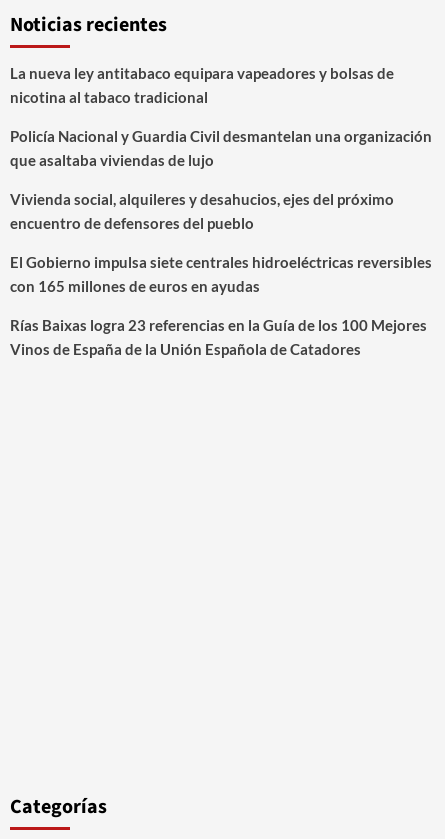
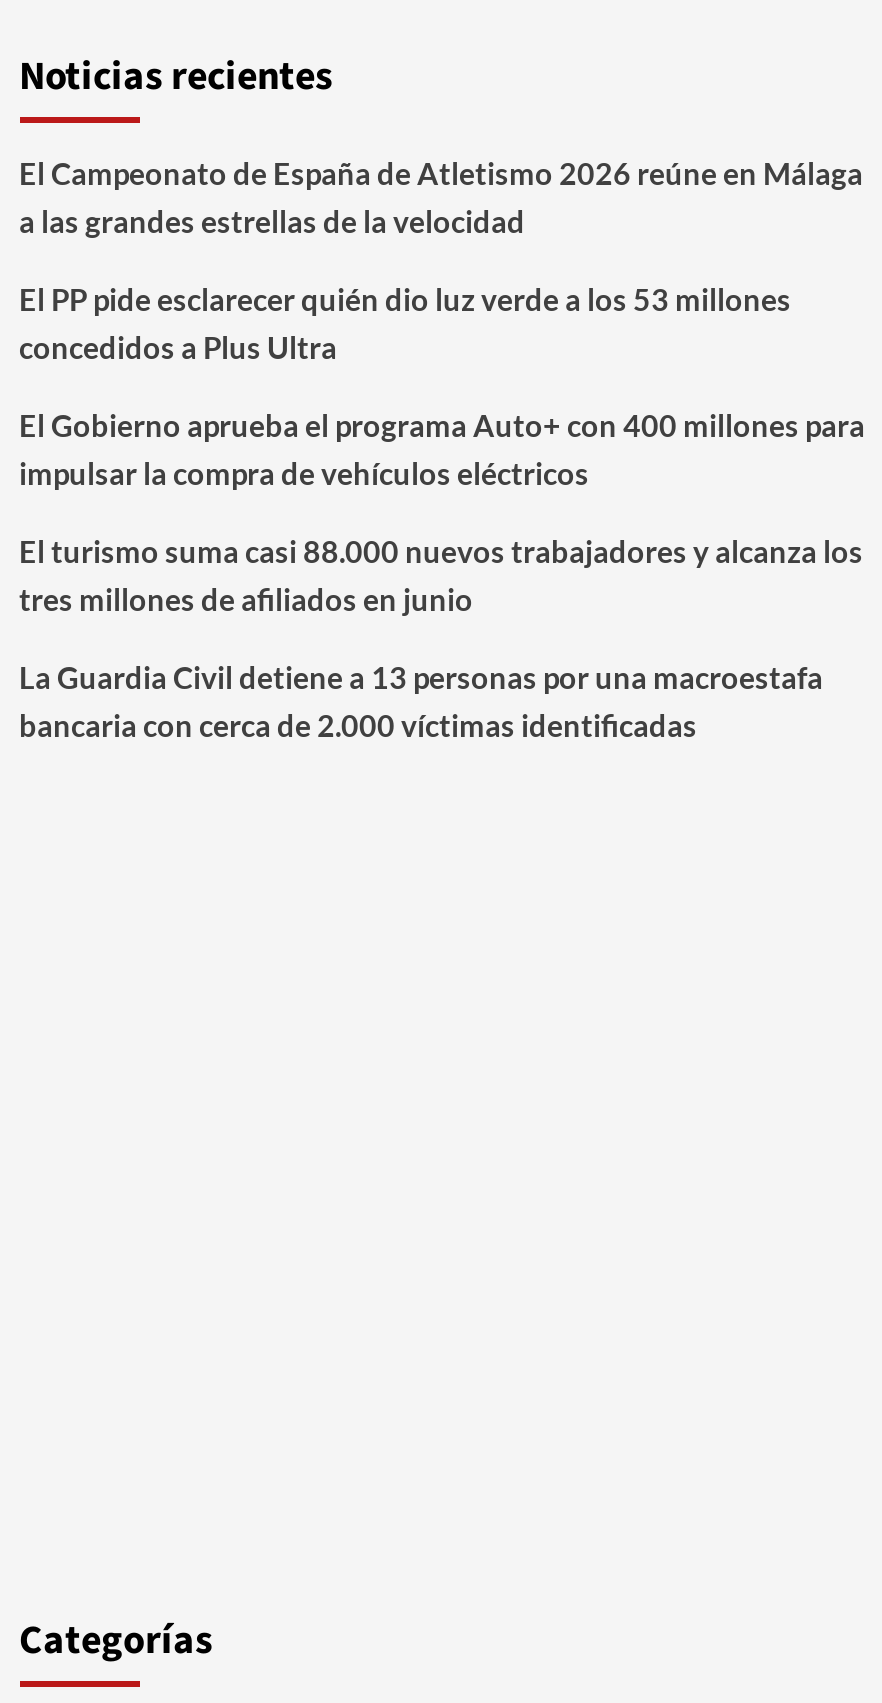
- La nueva ley antitabaco equipara vapeadores y bolsas de
- nicotina al tabaco tradicional
+ El Campeonato de España de Atletismo 2026 reúne en Málaga
+ a las grandes estrellas de la velocidad

- Policía Nacional y Guardia Civil desmantelan una organización
- que asaltaba viviendas de lujo
+ El PP pide esclarecer quién dio luz verde a los 53 millones
+ concedidos a Plus Ultra

- Vivienda social, alquileres y desahucios, ejes del próximo
- encuentro de defensores del pueblo
+ El Gobierno aprueba el programa Auto+ con 400 millones para
+ impulsar la compra de vehículos eléctricos

- El Gobierno impulsa siete centrales hidroeléctricas reversibles
- con 165 millones de euros en ayudas
+ El turismo suma casi 88.000 nuevos trabajadores y alcanza los
+ tres millones de afiliados en junio

- Rías Baixas logra 23 referencias en la Guía de los 100 Mejores
- Vinos de España de la Unión Española de Catadores
+ La Guardia Civil detiene a 13 personas por una macroestafa
+ bancaria con cerca de 2.000 víctimas identificadas
